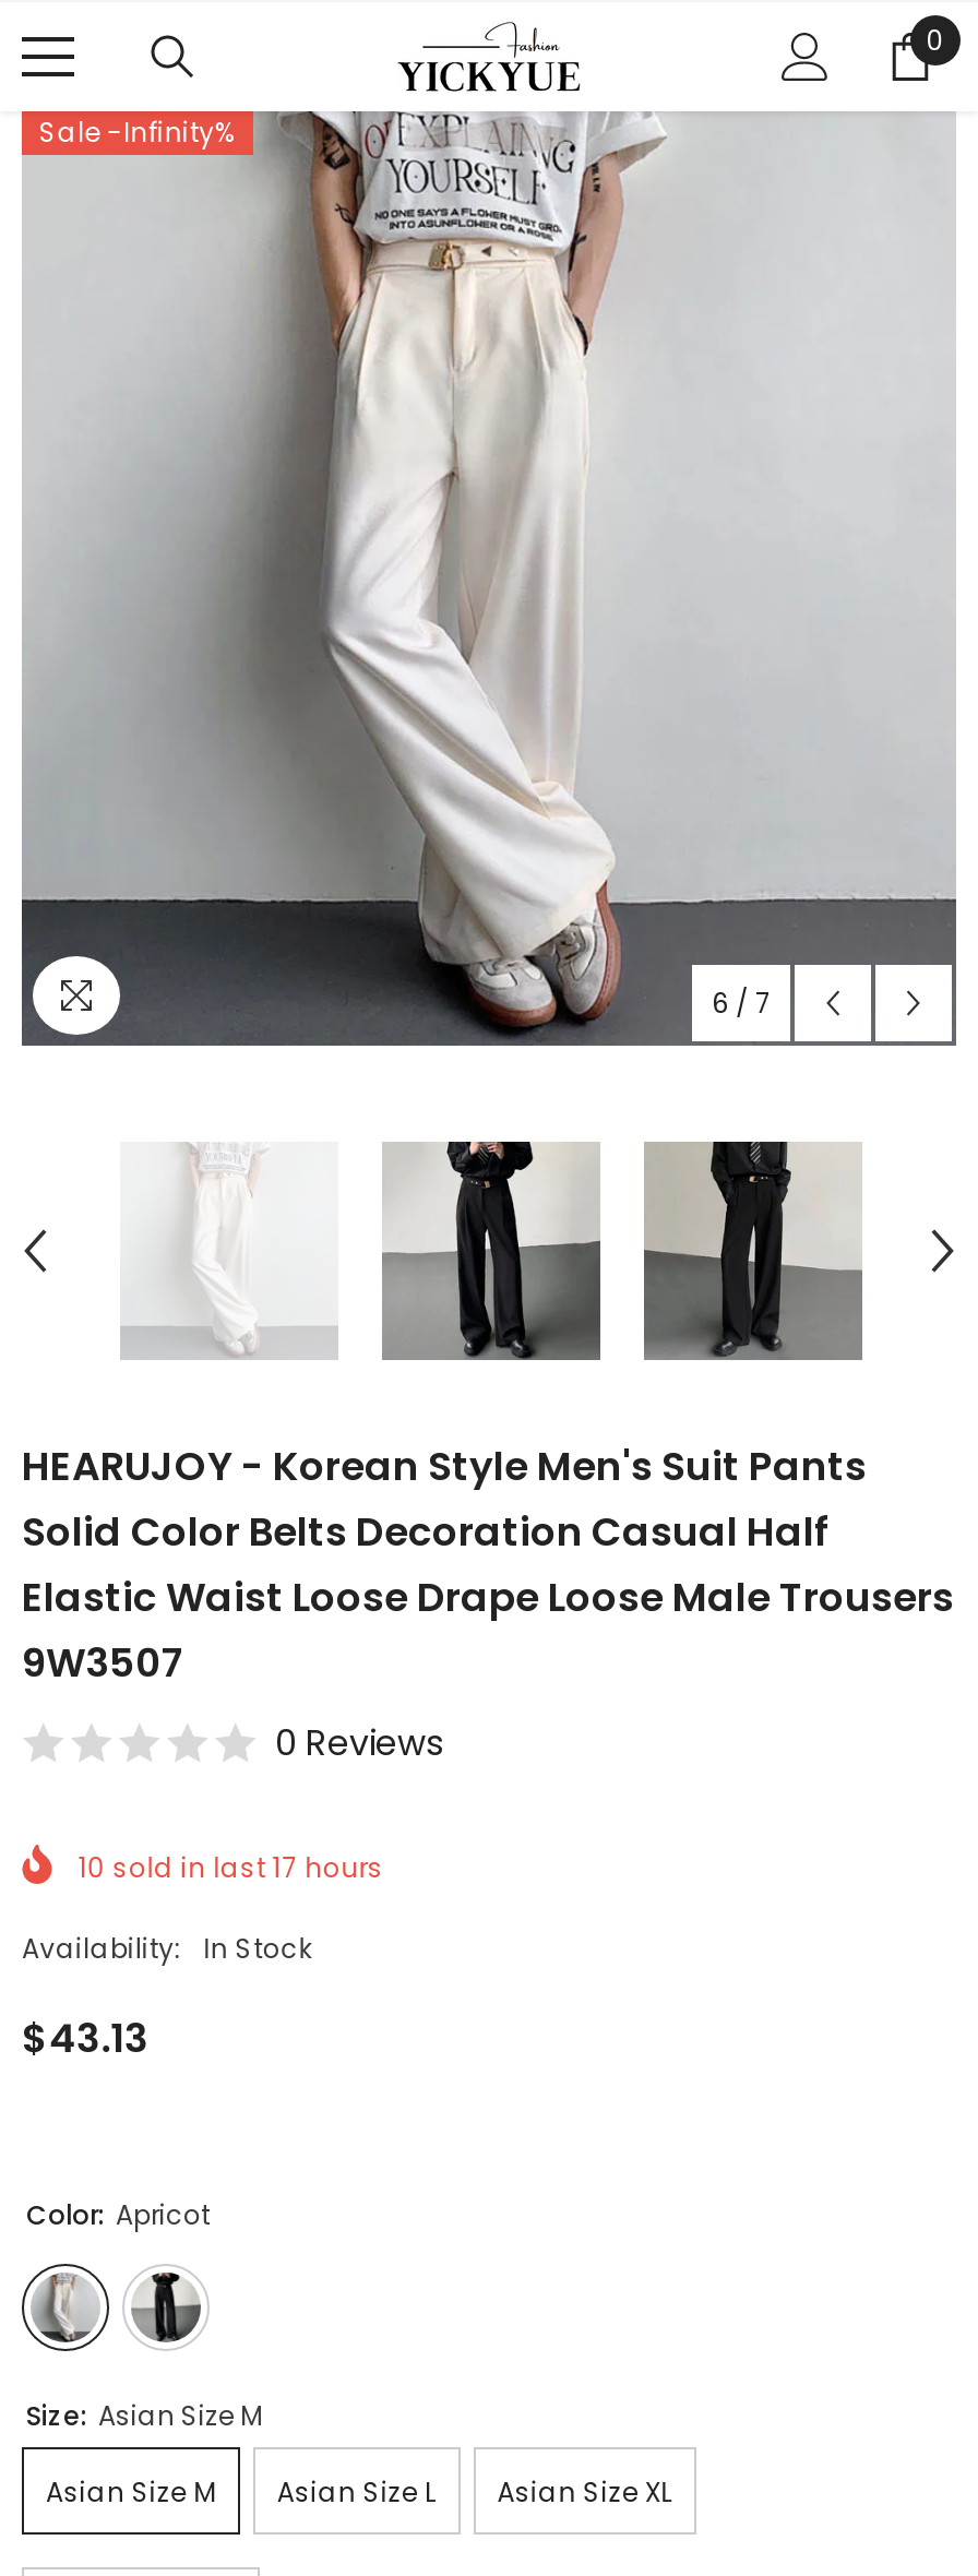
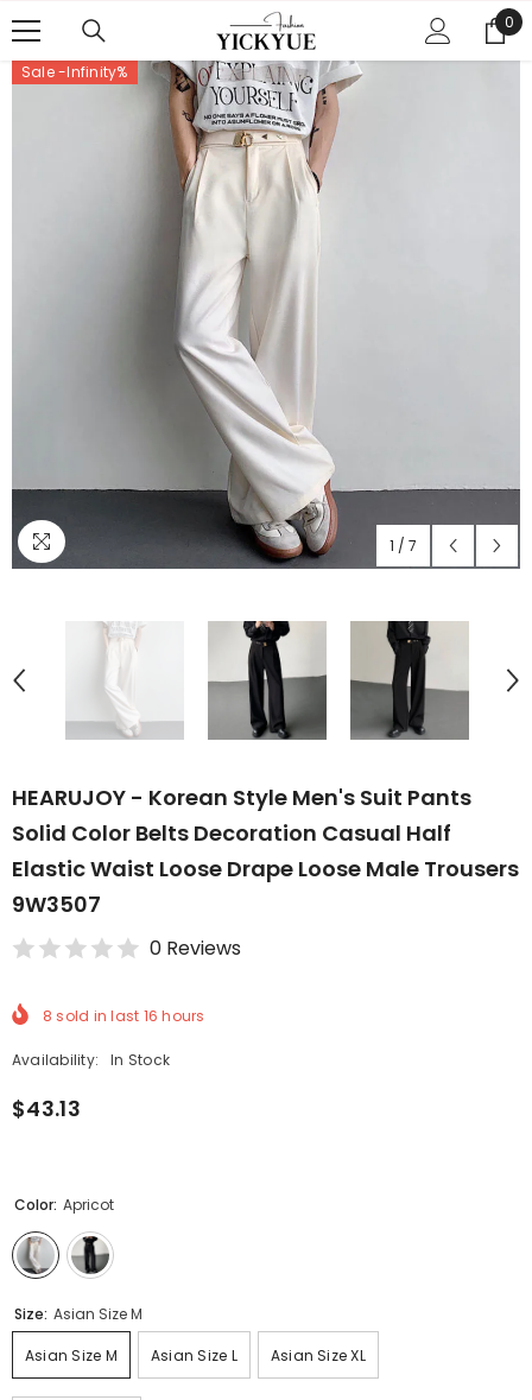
- 6 / 7
+ 1 / 7

- 10 sold in last 17 hours
+ 8 sold in last 16 hours
